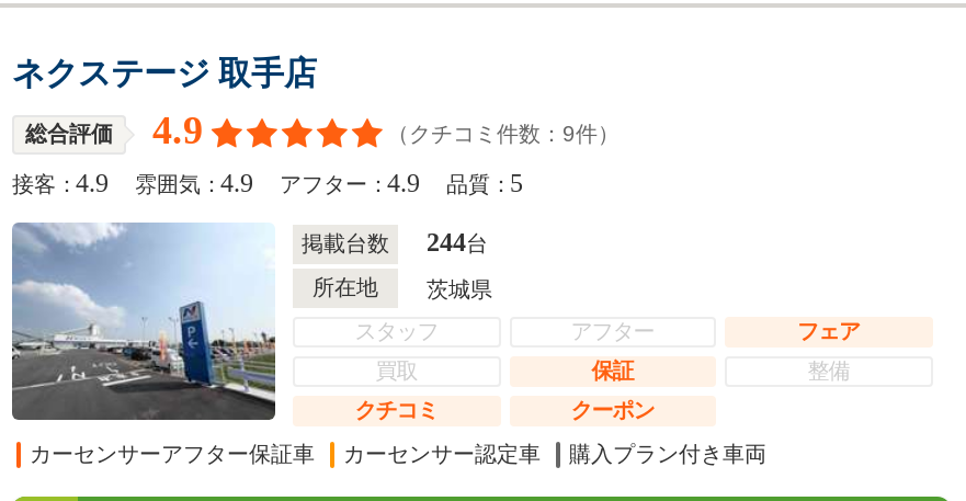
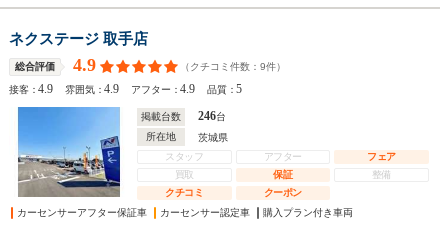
- [image]
- 掲載台数 244台
+ [image]
+ 掲載台数 246台
